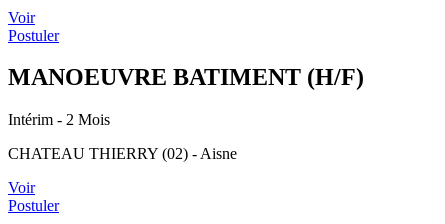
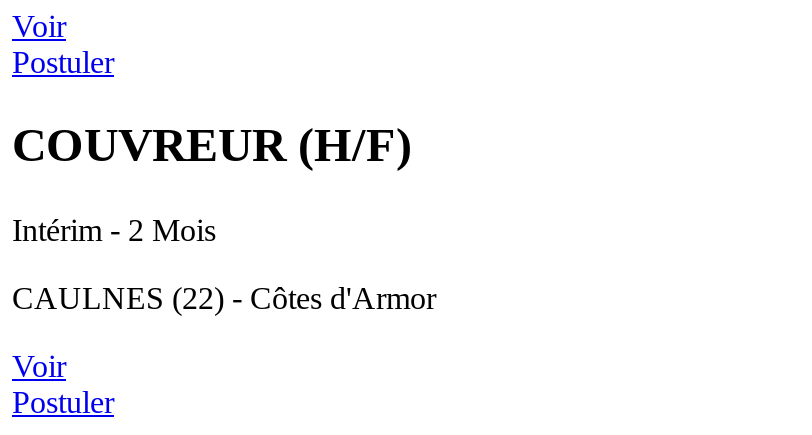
- MANOEUVRE BATIMENT (H/F)
+ COUVREUR (H/F)

- CHATEAU THIERRY (02) - Aisne
+ CAULNES (22) - Côtes d'Armor
